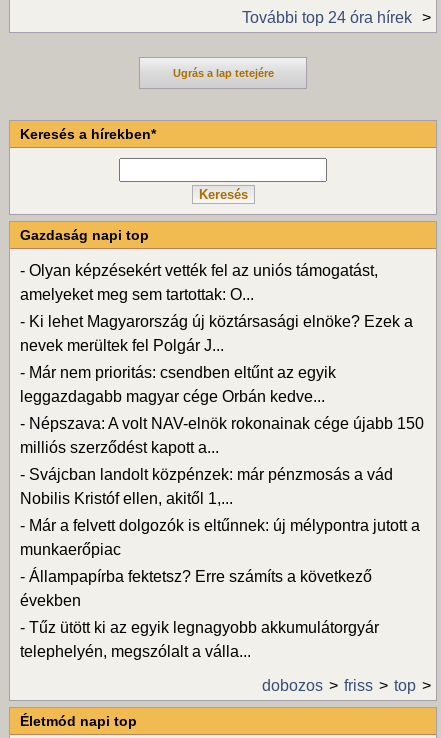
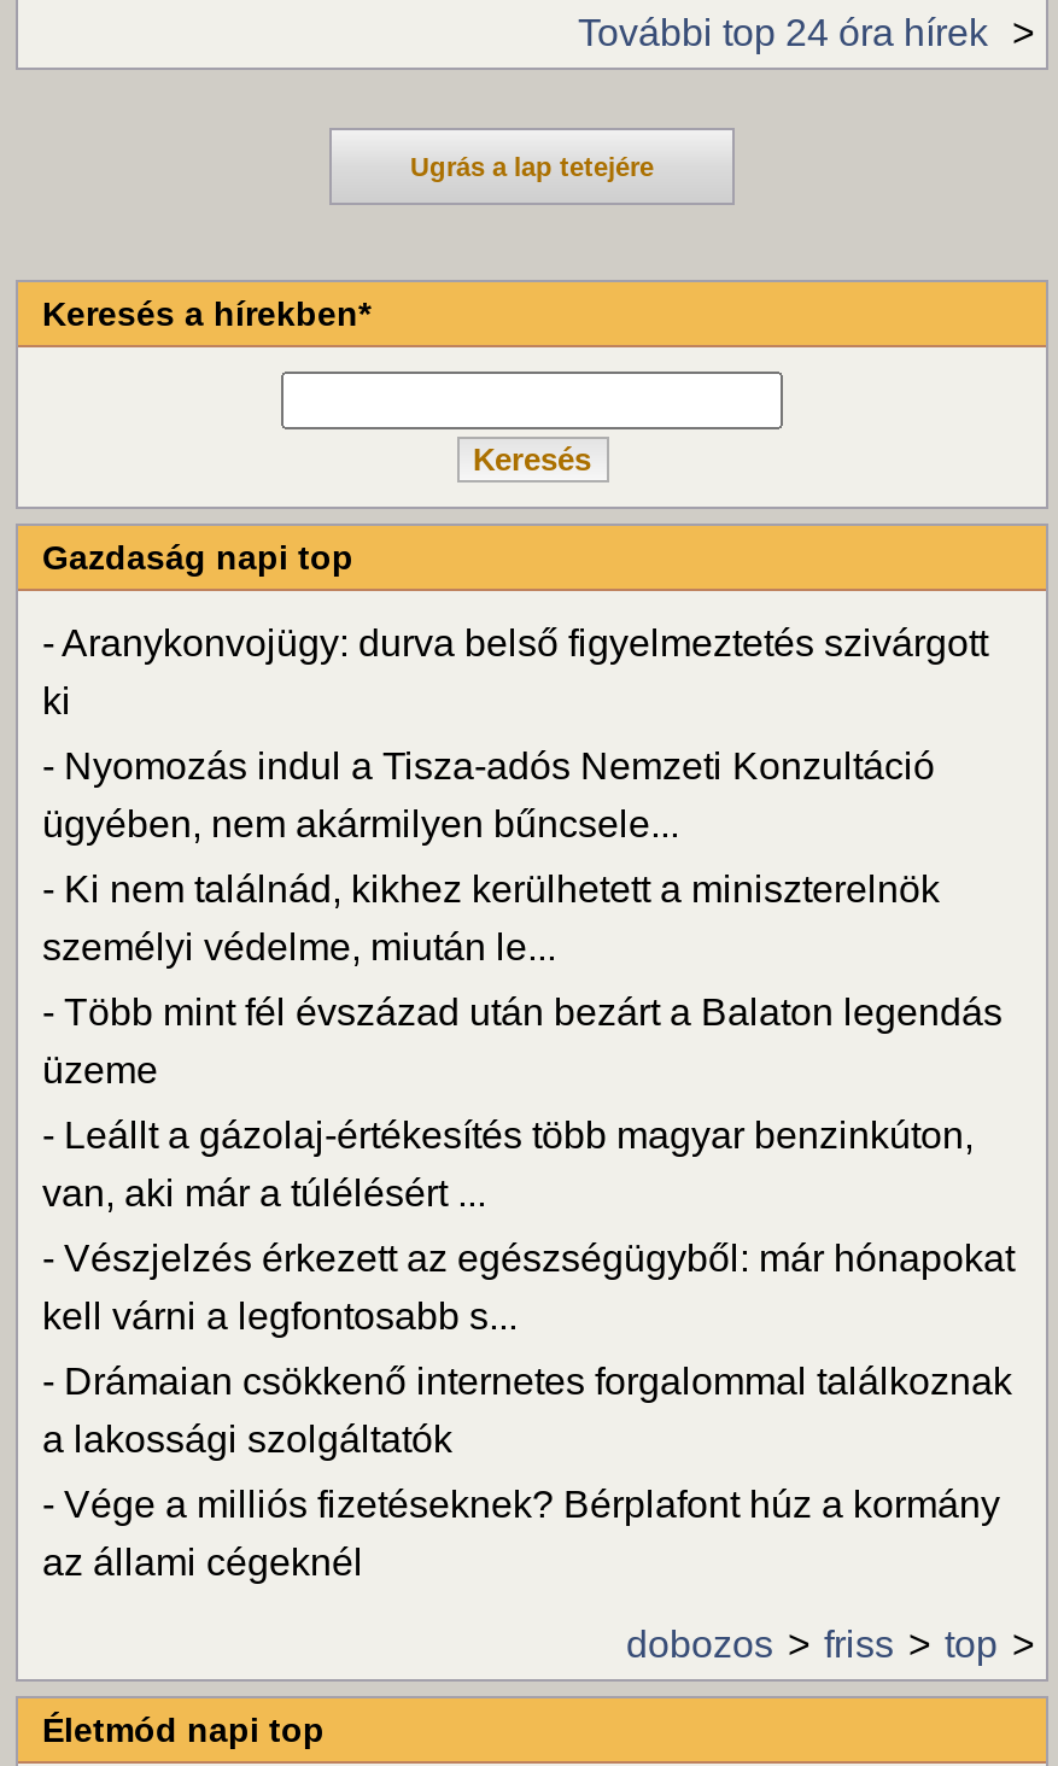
- - Olyan képzésekért vették fel az uniós támogatást,
- amelyeket meg sem tartottak: O...
+ - Aranykonvojügy: durva belső figyelmeztetés szivárgott
+ ki

- - Ki lehet Magyarország új köztársasági elnöke? Ezek a
- nevek merültek fel Polgár J...
+ - Nyomozás indul a Tisza-adós Nemzeti Konzultáció
+ ügyében, nem akármilyen bűncsele...

- - Már nem prioritás: csendben eltűnt az egyik
- leggazdagabb magyar cége Orbán kedve...
+ - Ki nem találnád, kikhez kerülhetett a miniszterelnök
+ személyi védelme, miután le...

- - Népszava: A volt NAV-elnök rokonainak cége újabb 150
- milliós szerződést kapott a...
+ - Több mint fél évszázad után bezárt a Balaton legendás
+ üzeme

- - Svájcban landolt közpénzek: már pénzmosás a vád
- Nobilis Kristóf ellen, akitől 1,...
+ - Leállt a gázolaj-értékesítés több magyar benzinkúton,
+ van, aki már a túlélésért ...

- - Már a felvett dolgozók is eltűnnek: új mélypontra jutott a
- munkaerőpiac
+ - Vészjelzés érkezett az egészségügyből: már hónapokat
+ kell várni a legfontosabb s...

- - Állampapírba fektetsz? Erre számíts a következő
- években
+ - Drámaian csökkenő internetes forgalommal találkoznak
+ a lakossági szolgáltatók

- - Tűz ütött ki az egyik legnagyobb akkumulátorgyár
- telephelyén, megszólalt a válla...
+ - Vége a milliós fizetéseknek? Bérplafont húz a kormány
+ az állami cégeknél
